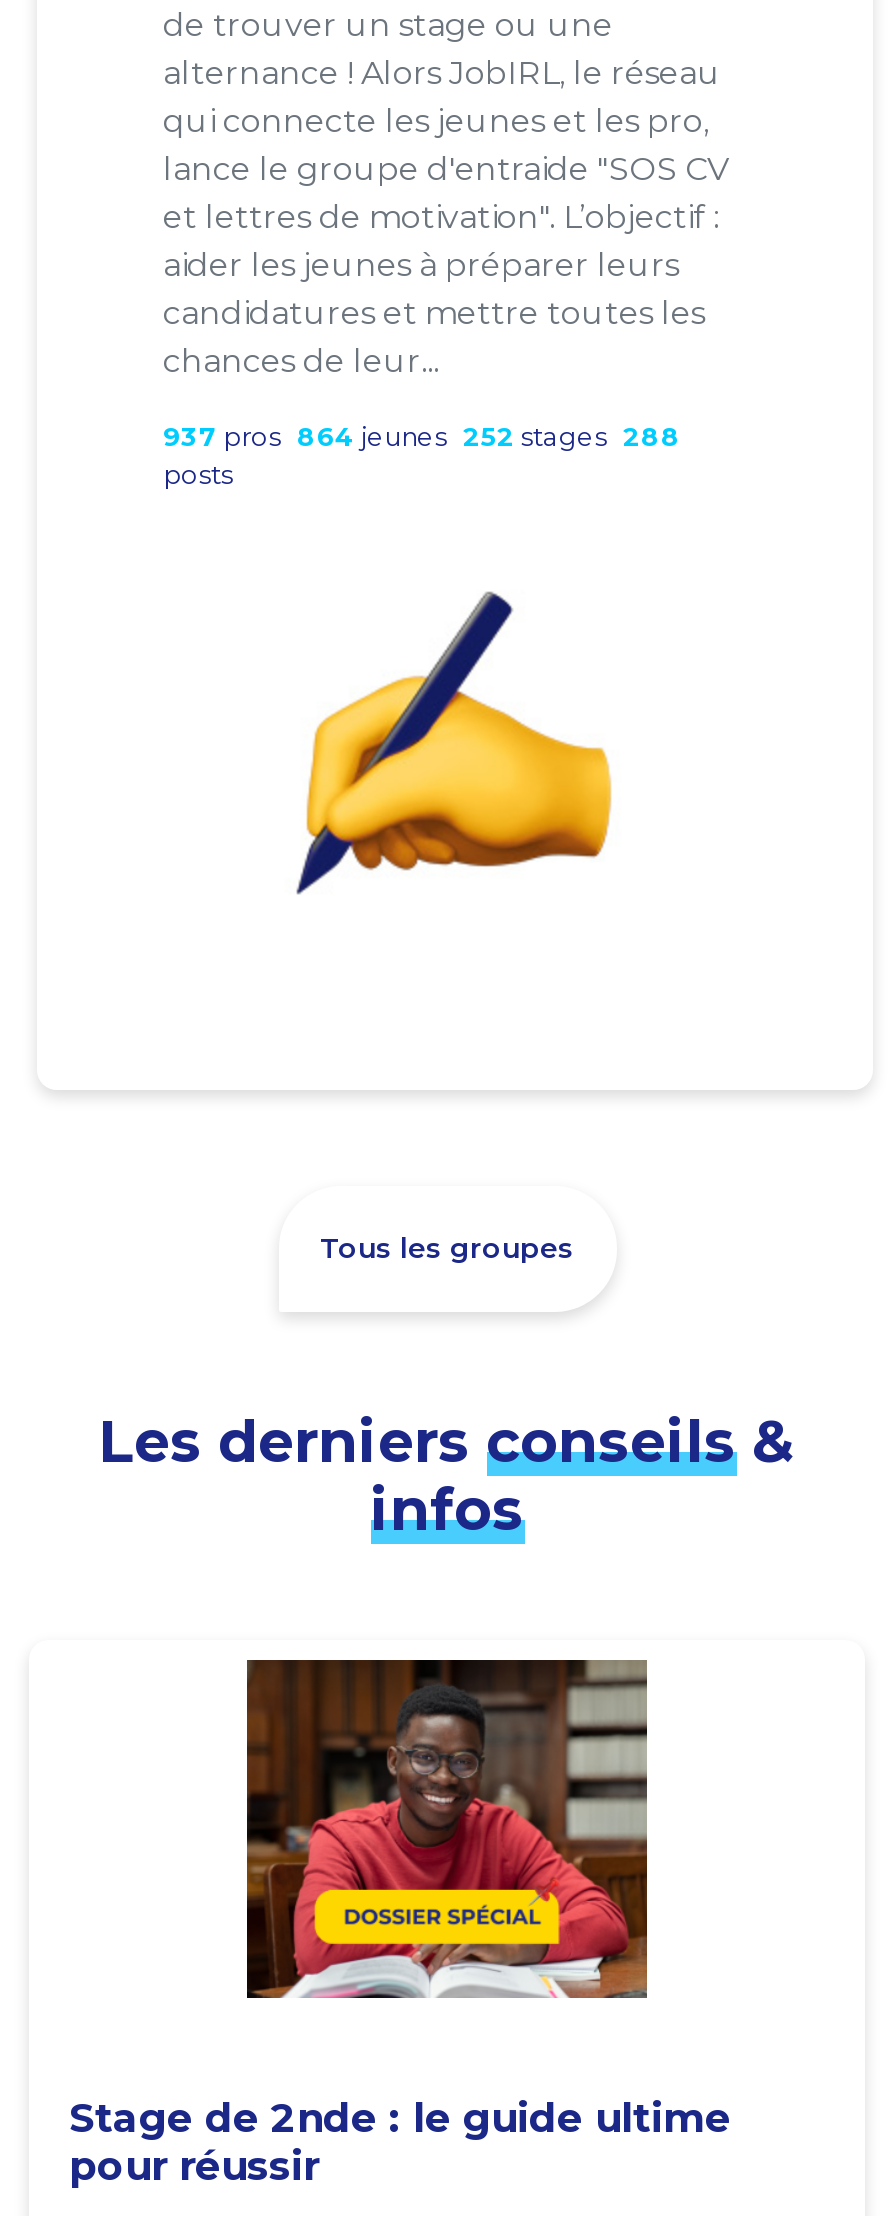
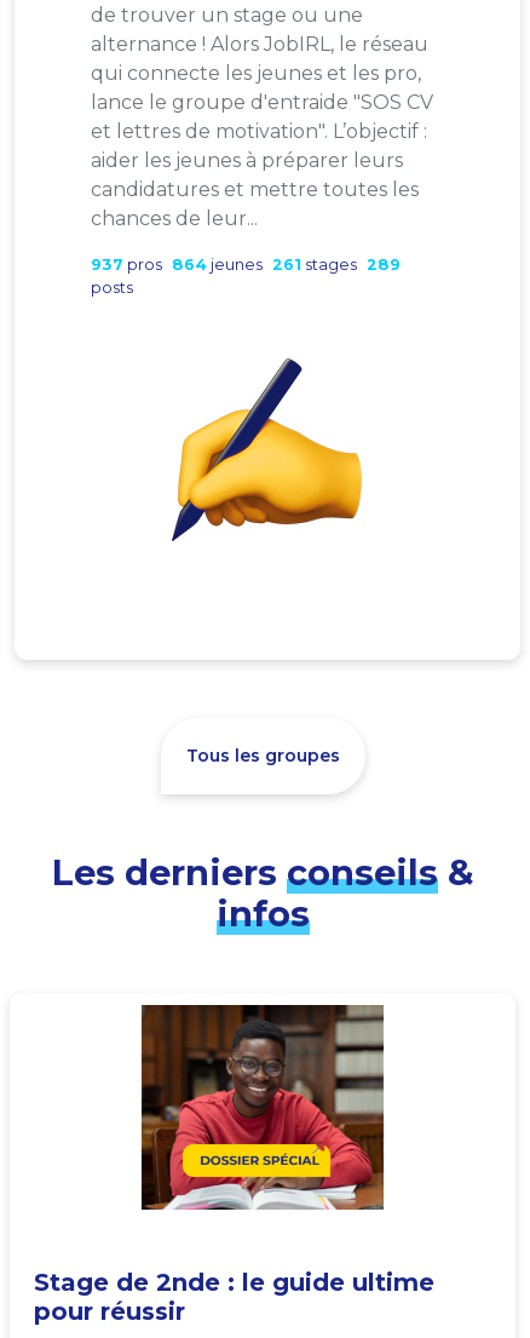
- 937 pros 864 jeunes 252 stages 288
+ 937 pros 864 jeunes 261 stages 289
